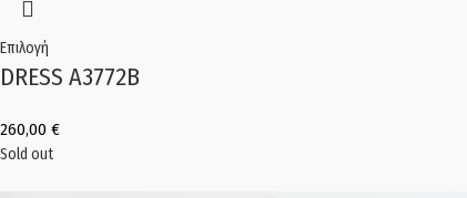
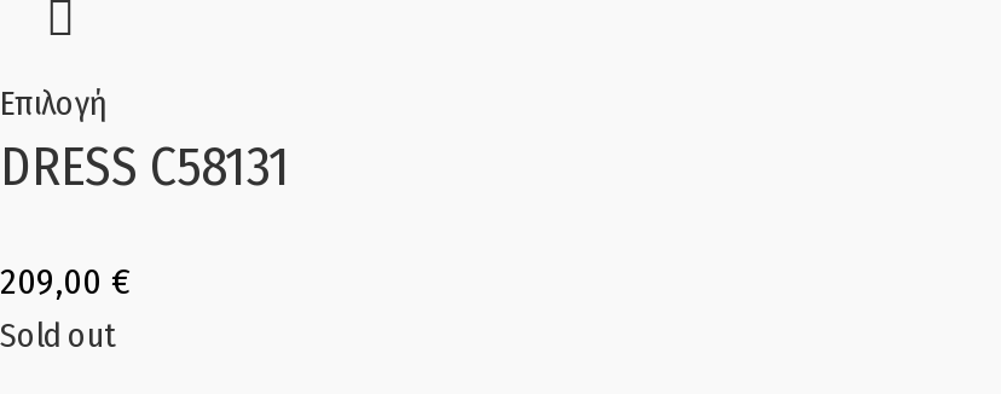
- DRESS A3772B
+ DRESS C58131

- 260,00 €
+ 209,00 €
